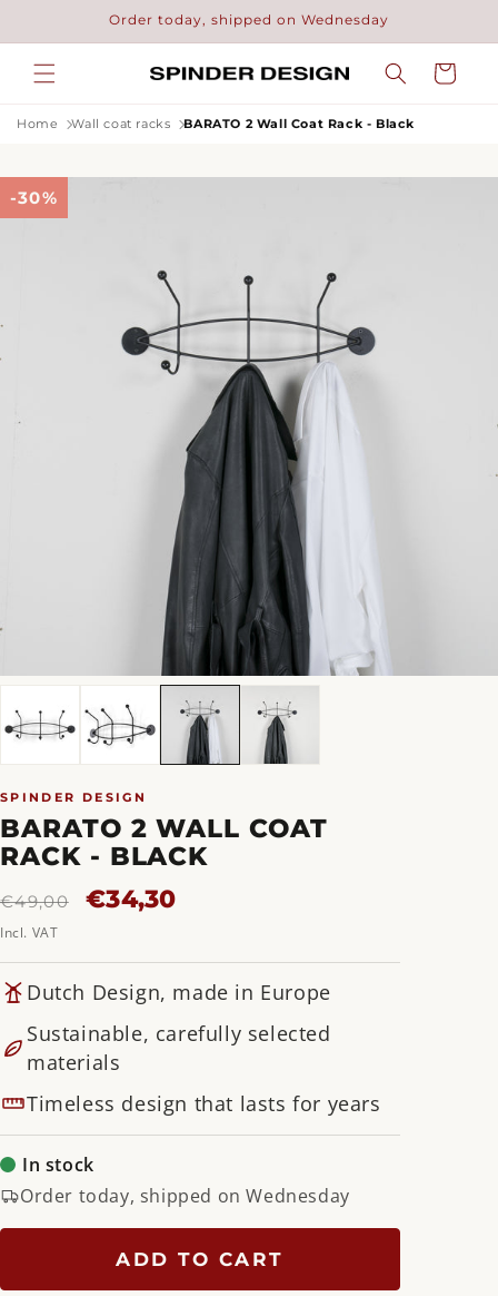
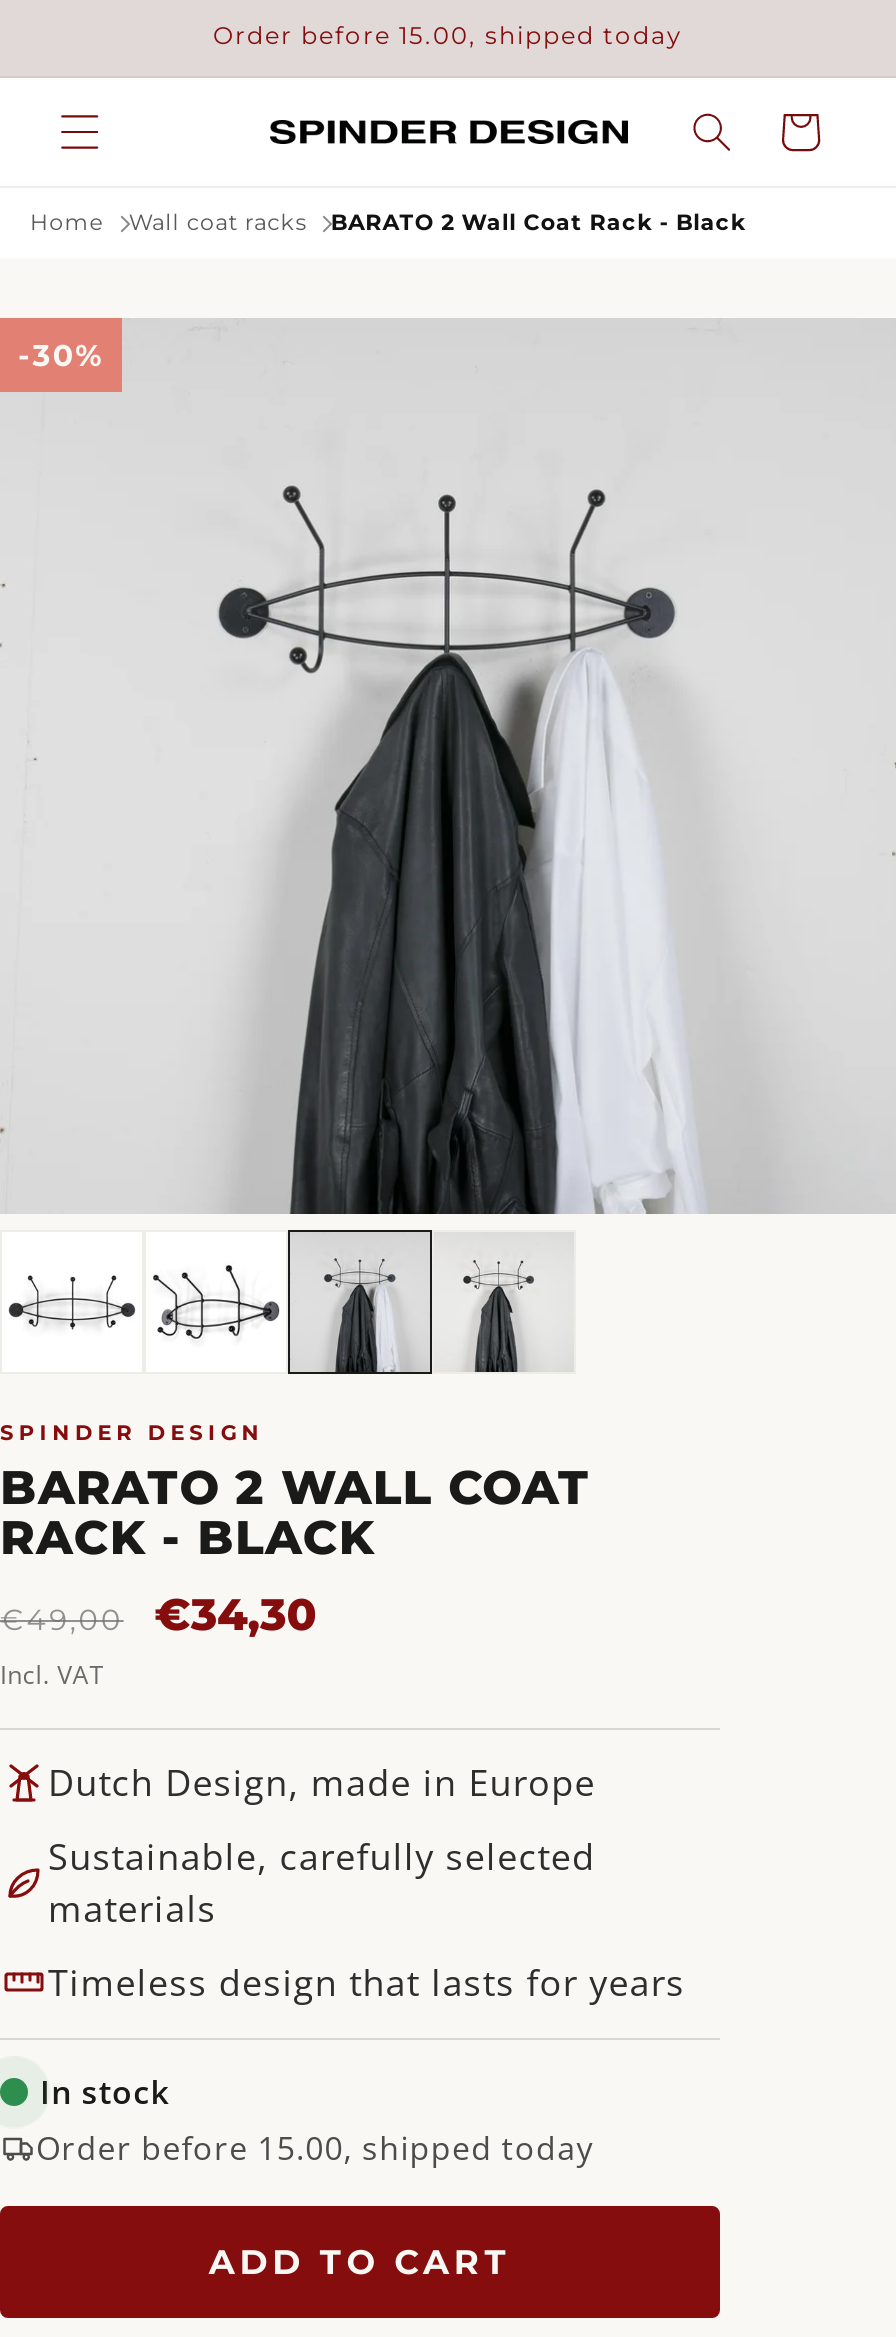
- Order today, shipped on Wednesday
+ Order before 15.00, shipped today

- Order today, shipped on Wednesday
+ Order before 15.00, shipped today
